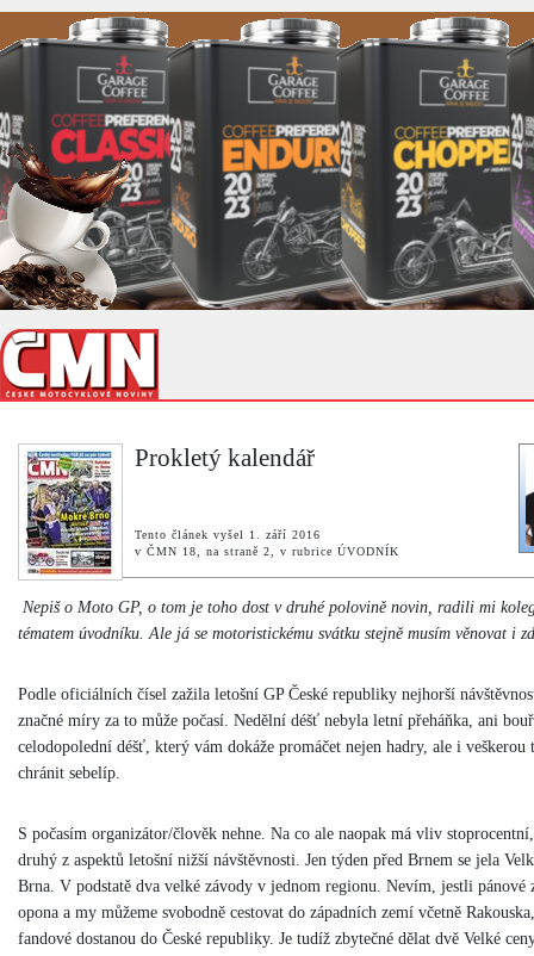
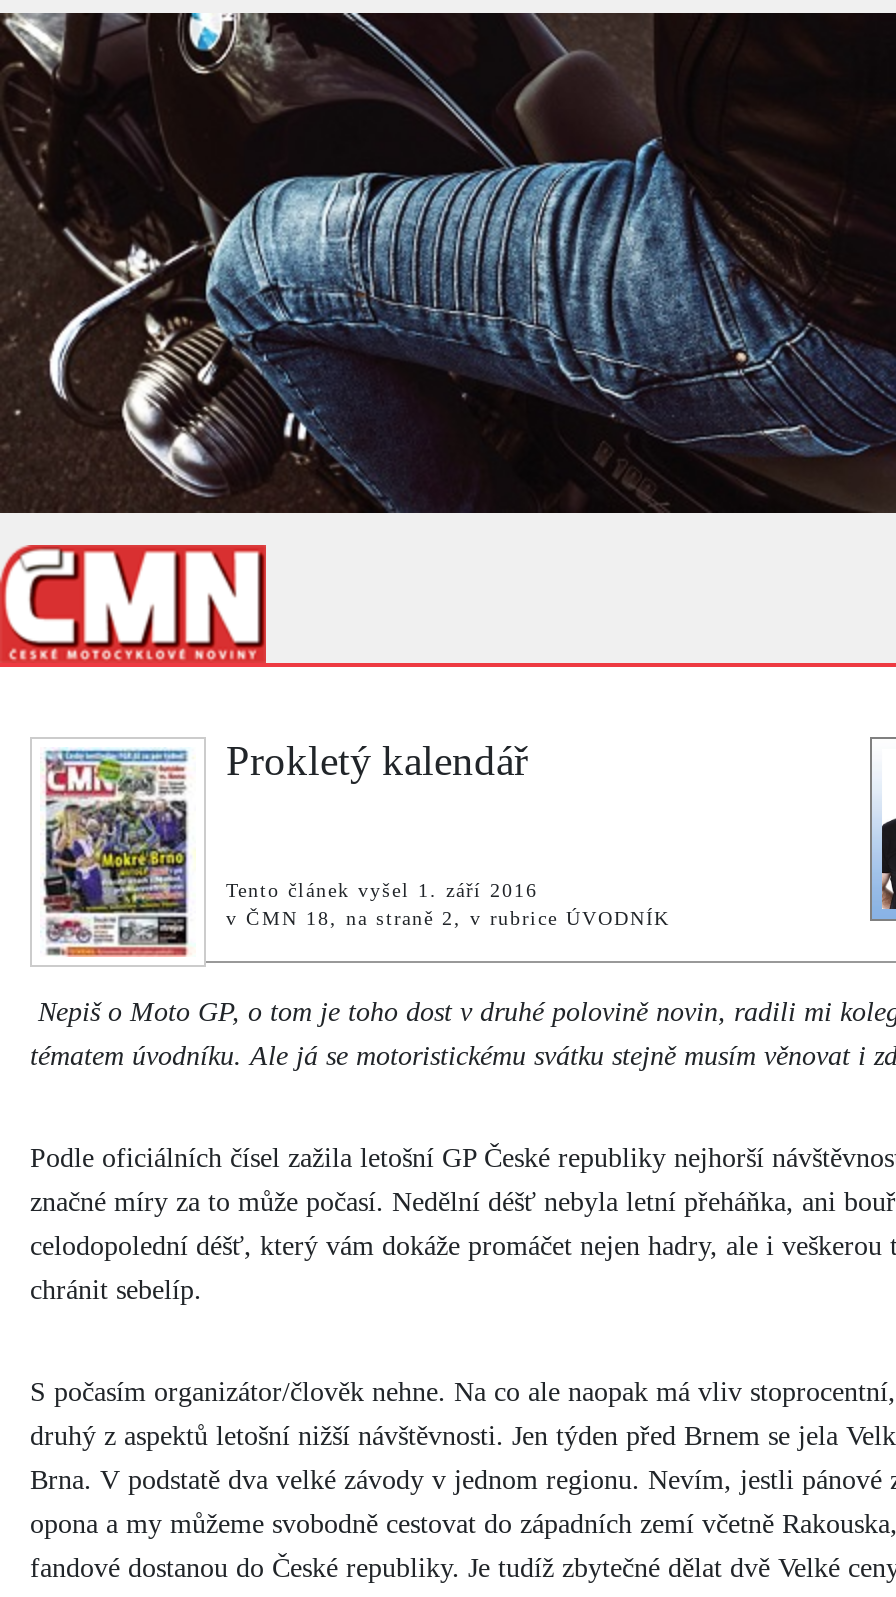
- [image]
+ [image]
